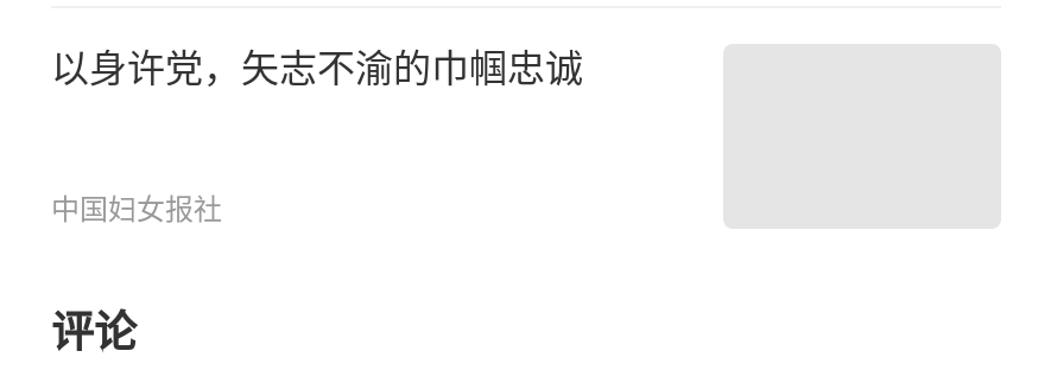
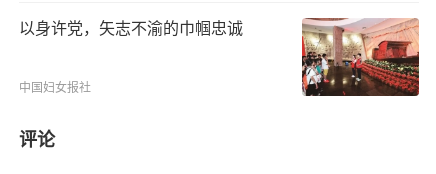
+ [image]
